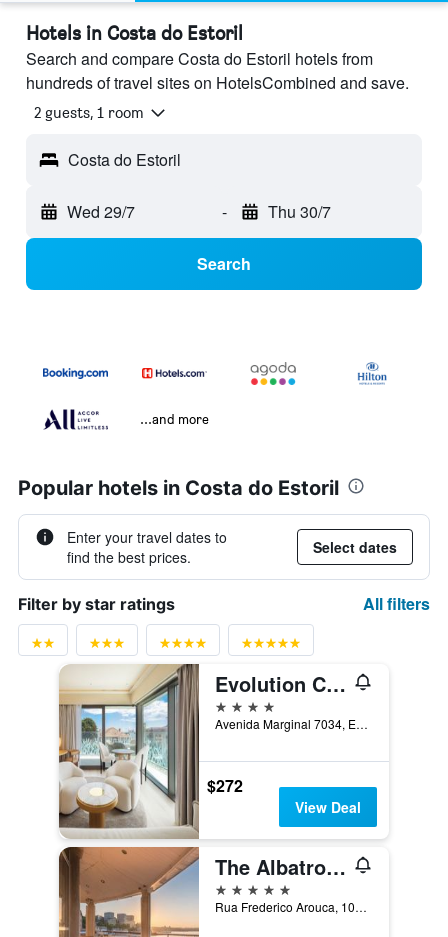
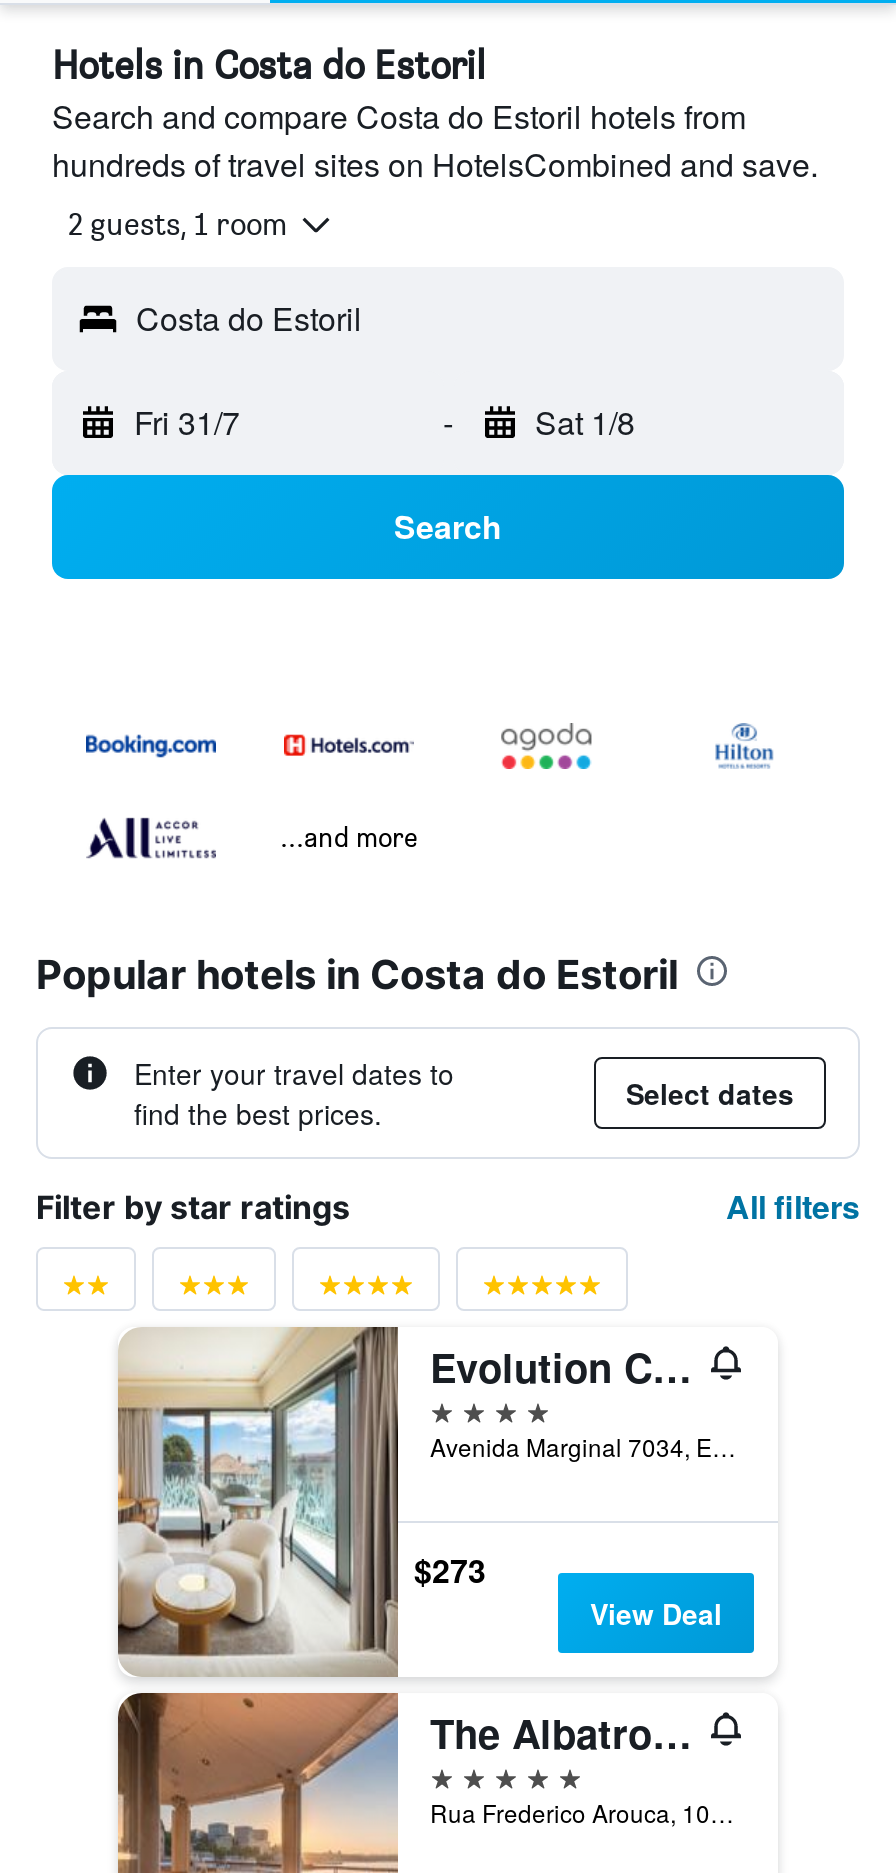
- Wed 29/7
+ Fri 31/7

- Thu 30/7
+ Sat 1/8

- $272
+ $273
